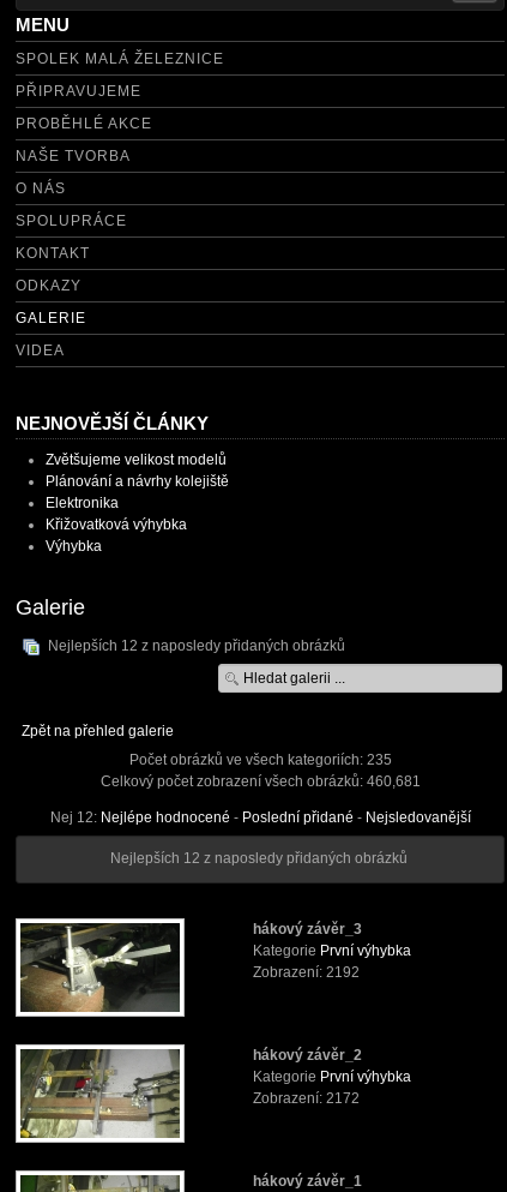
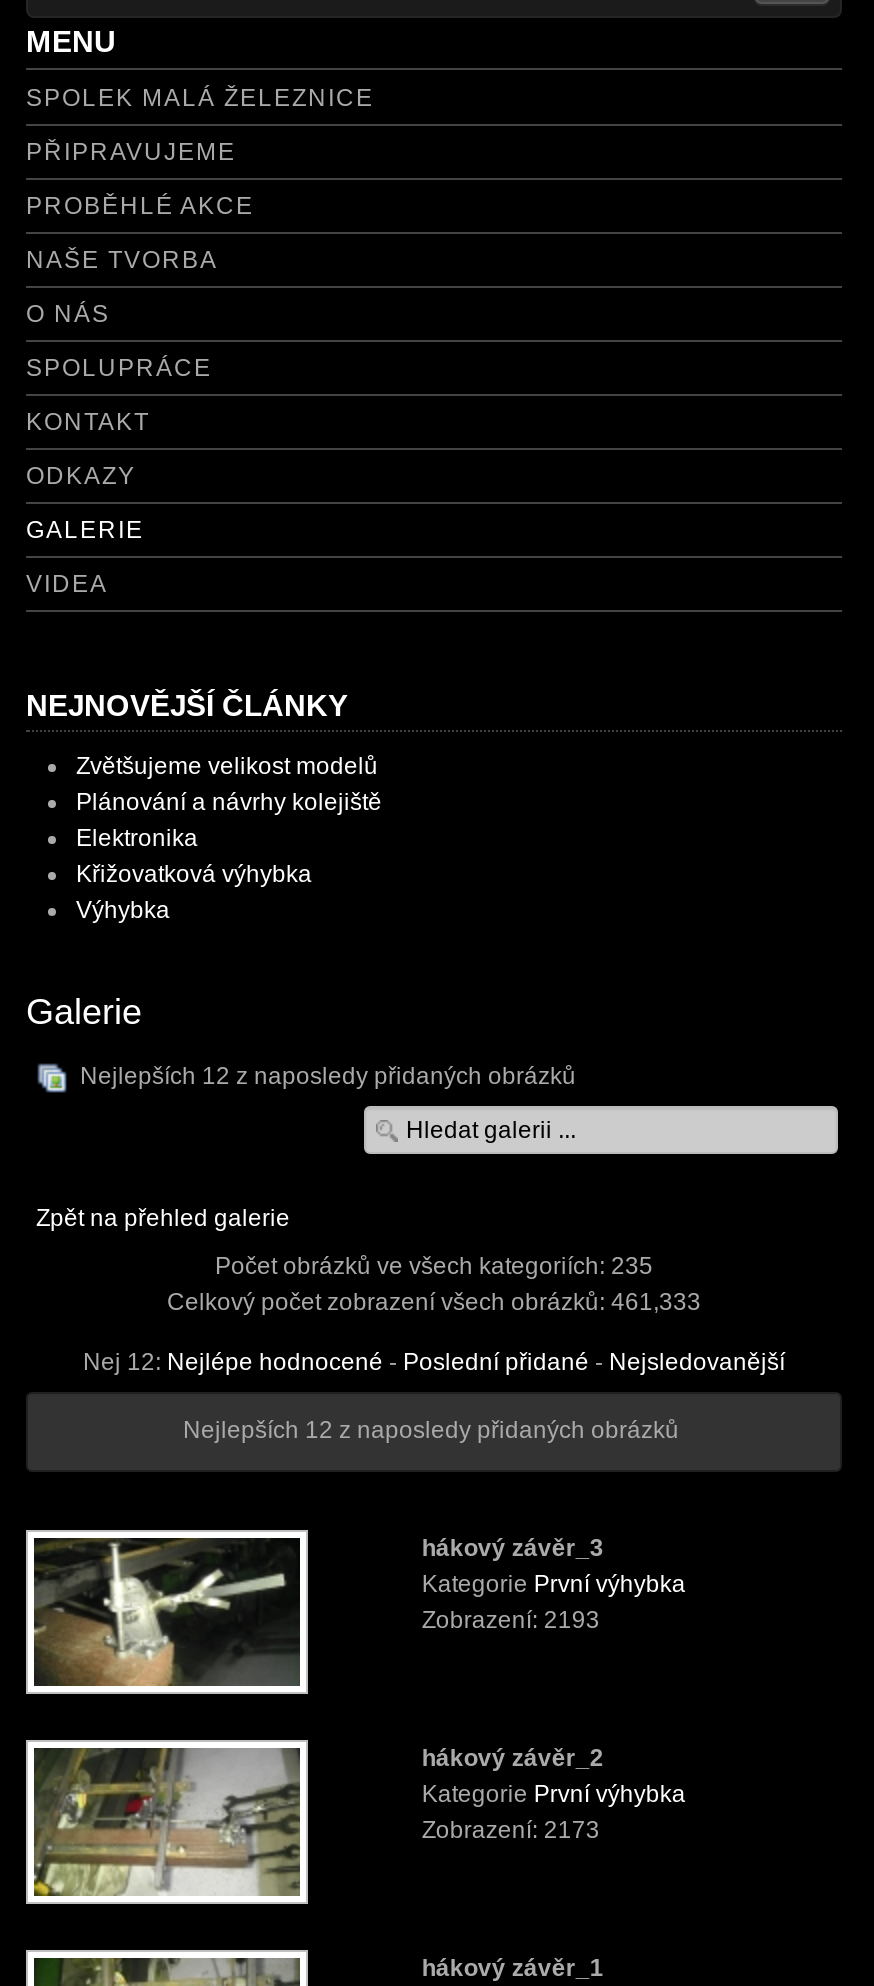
- Celkový počet zobrazení všech obrázků: 460,681
+ Celkový počet zobrazení všech obrázků: 461,333

- Zobrazení: 2192
+ Zobrazení: 2193

- Zobrazení: 2172
+ Zobrazení: 2173
